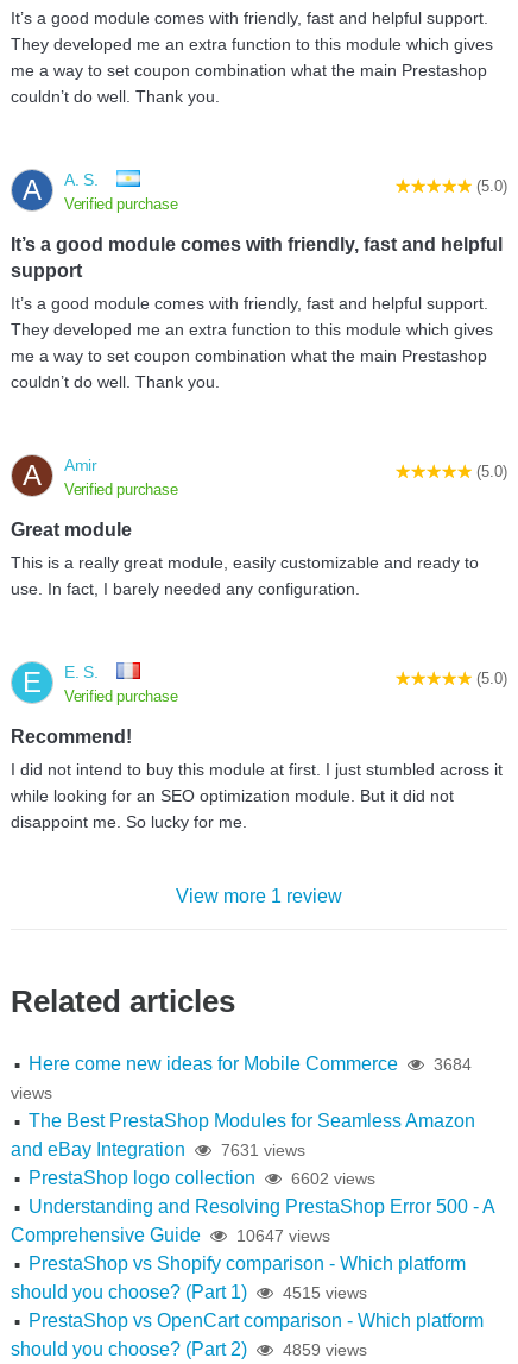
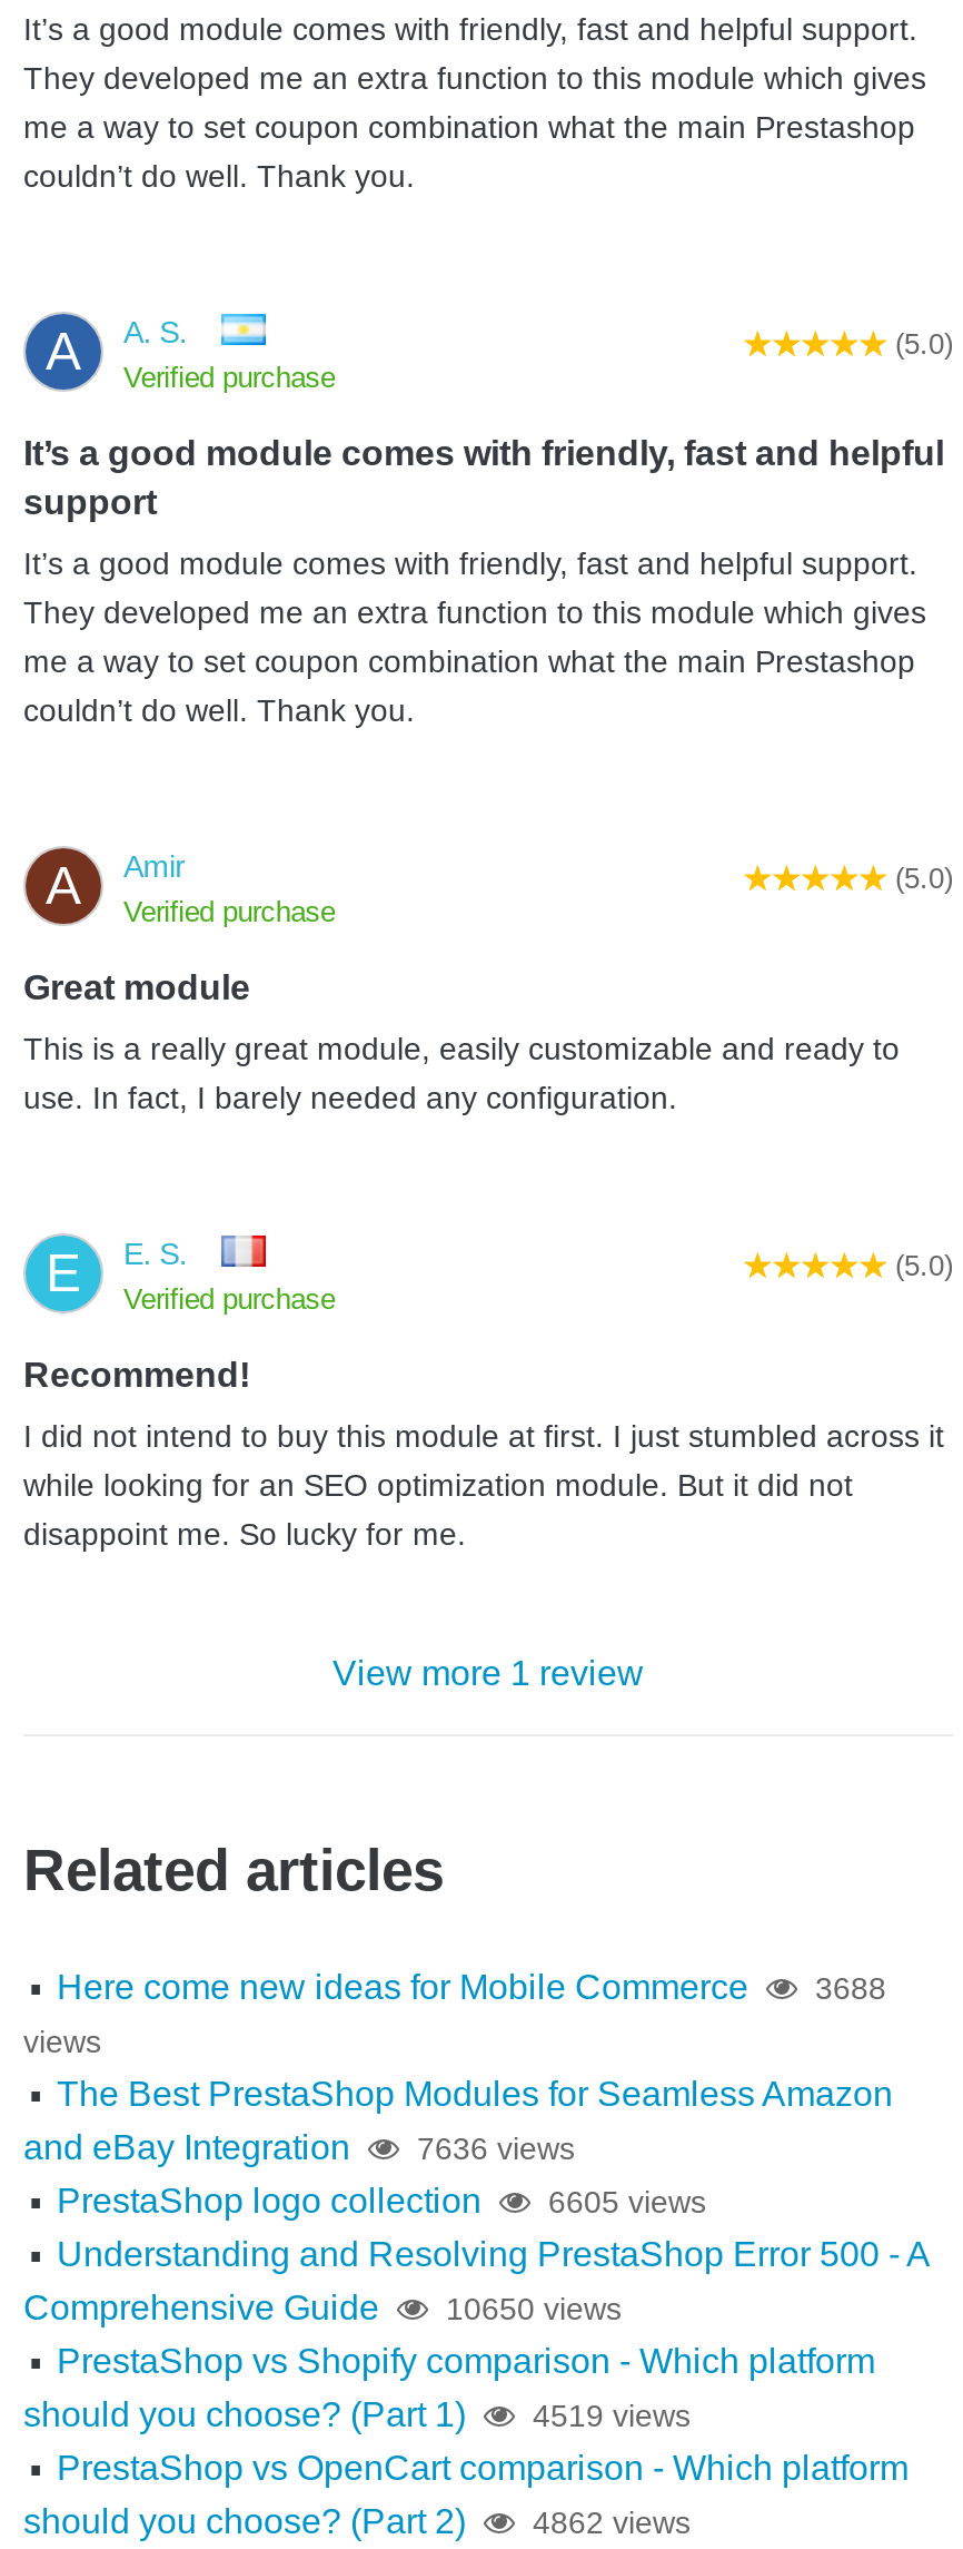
- Here come new ideas for Mobile Commerce 3684
+ Here come new ideas for Mobile Commerce 3688

- and eBay Integration 7631 views
+ and eBay Integration 7636 views

- PrestaShop logo collection 6602 views
+ PrestaShop logo collection 6605 views

- Comprehensive Guide 10647 views
+ Comprehensive Guide 10650 views

- should you choose? (Part 1) 4515 views
+ should you choose? (Part 1) 4519 views

- should you choose? (Part 2) 4859 views
+ should you choose? (Part 2) 4862 views
